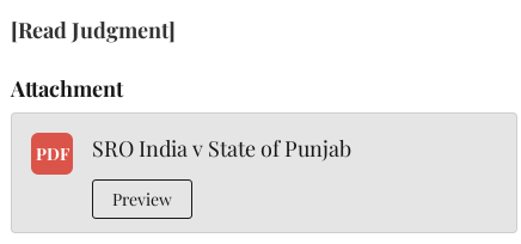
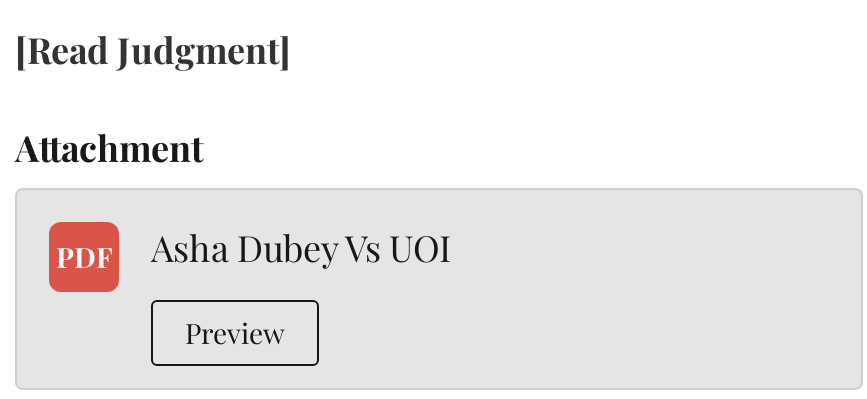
- SRO India v State of Punjab
+ Asha Dubey Vs UOI
